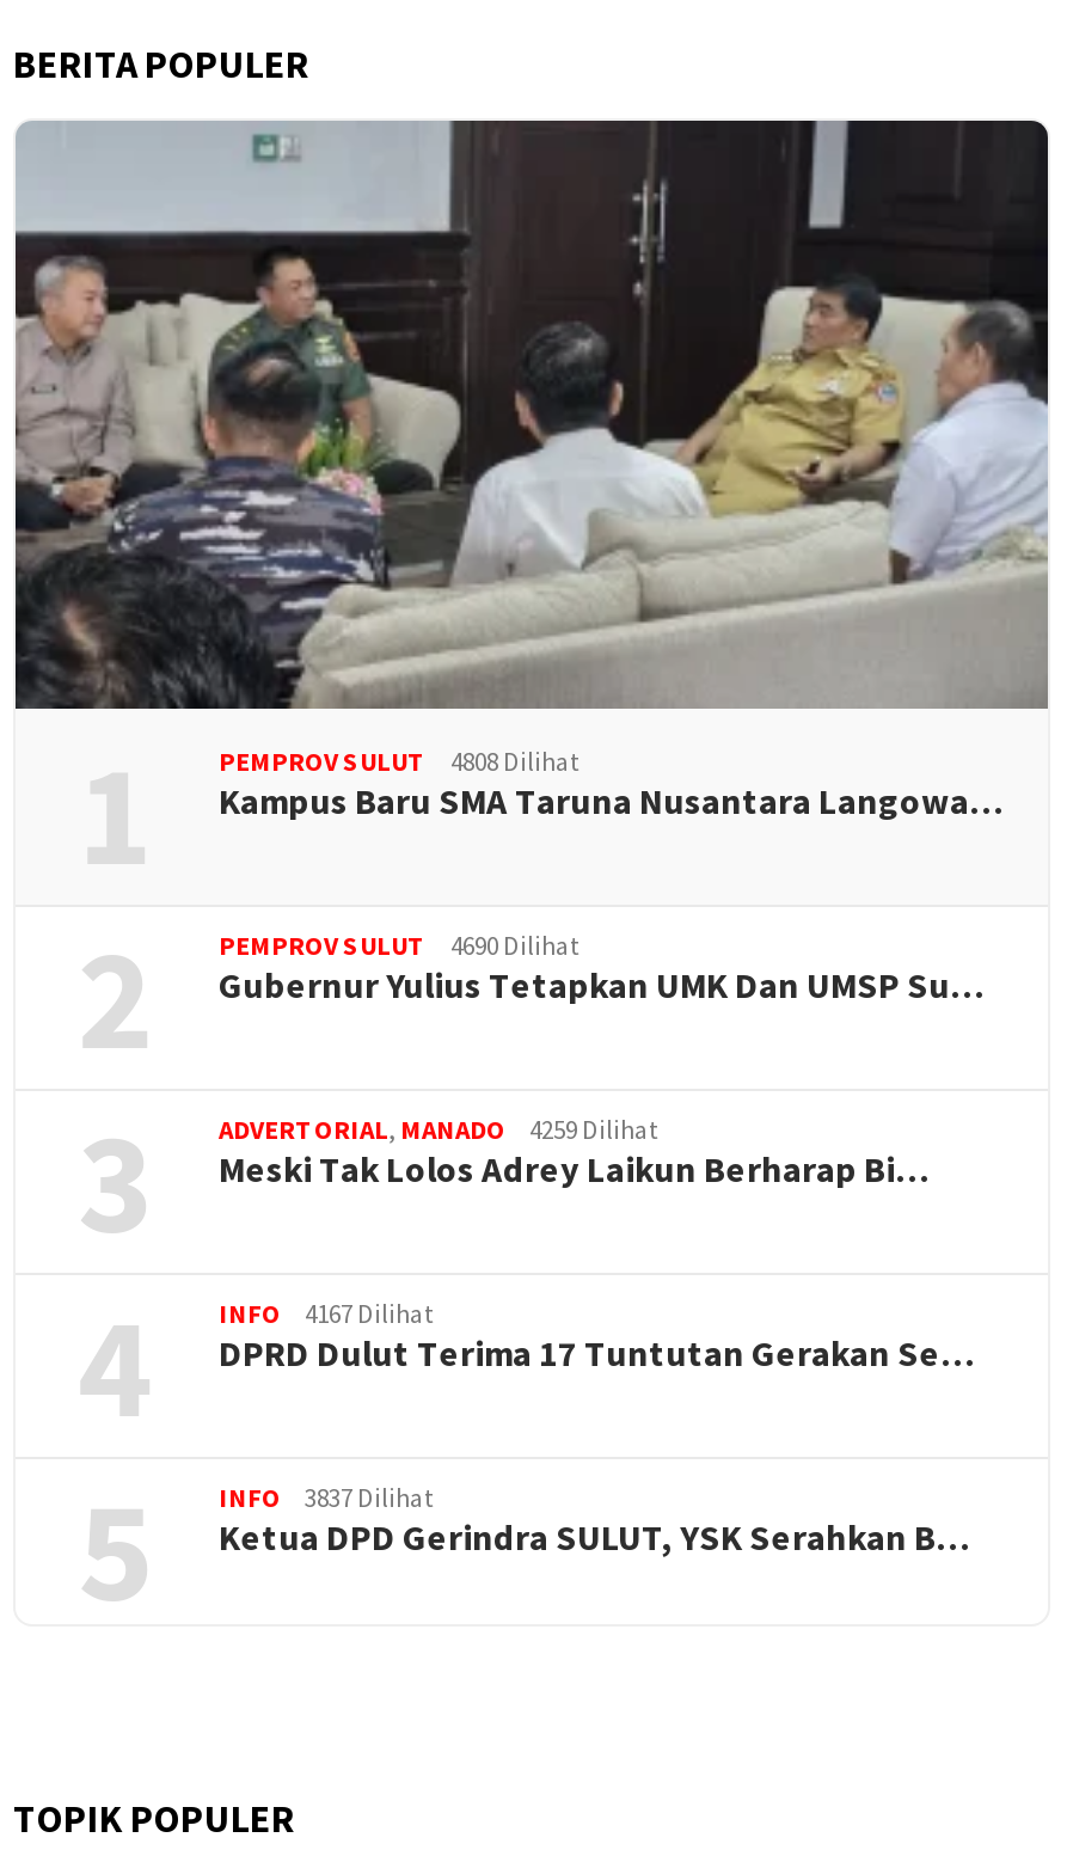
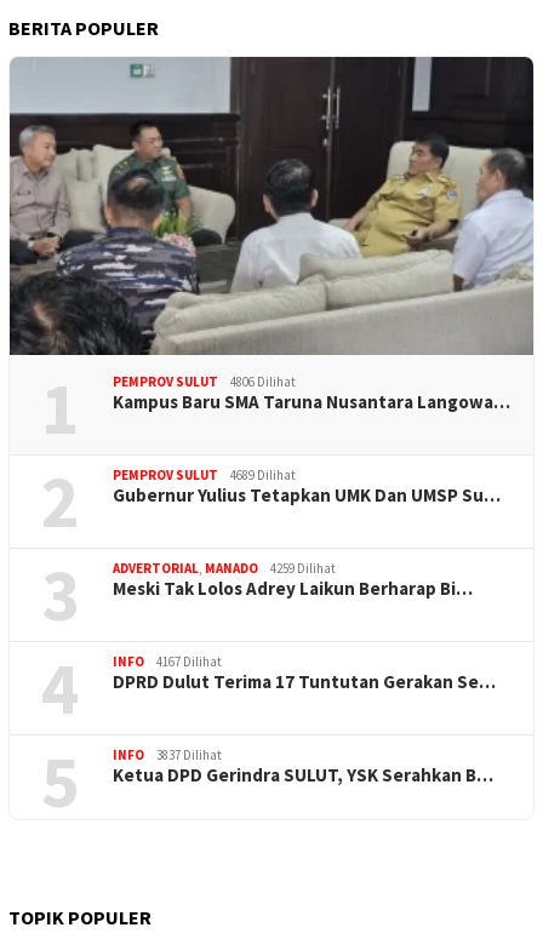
- PEMPROV SULUT 4808 Dilihat
+ PEMPROV SULUT 4806 Dilihat

- PEMPROV SULUT 4690 Dilihat
+ PEMPROV SULUT 4689 Dilihat
